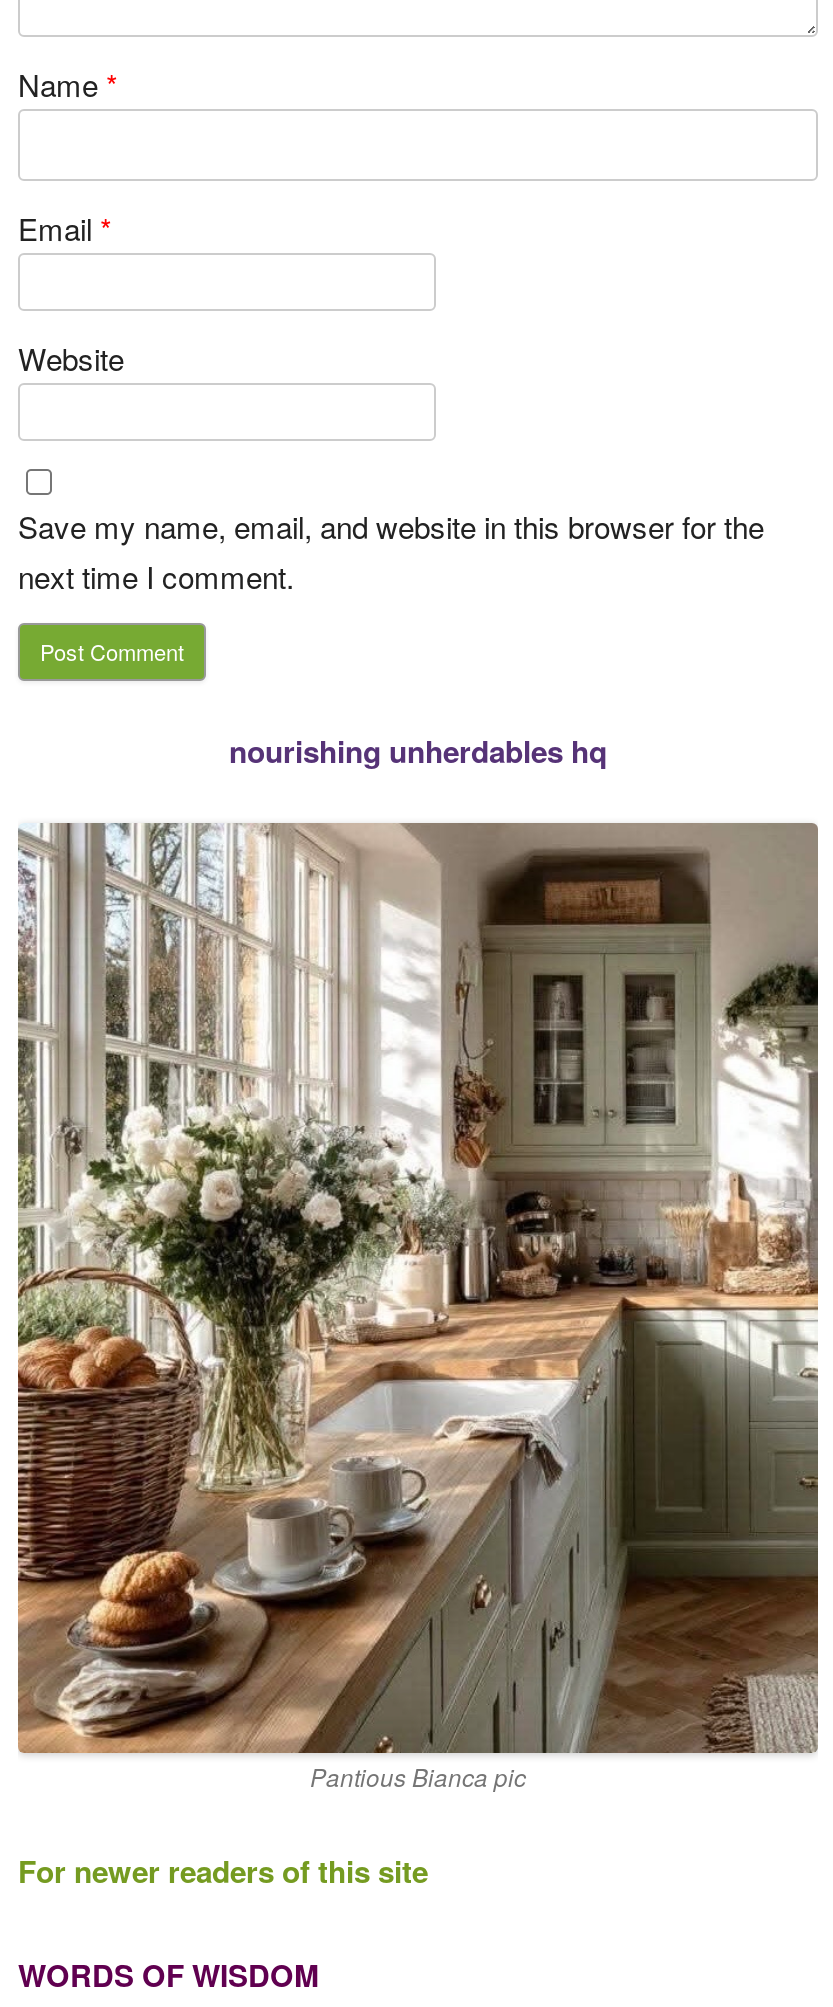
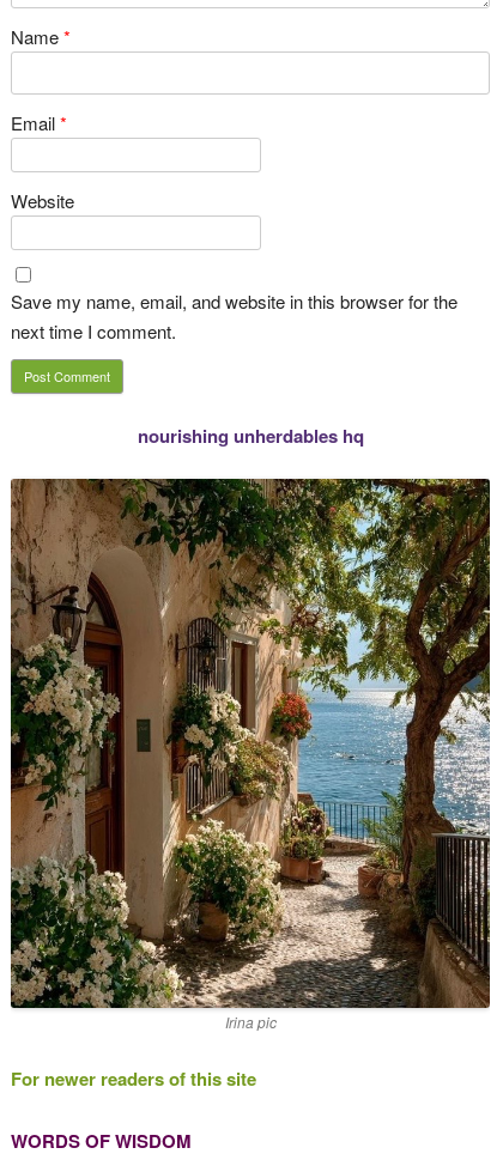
- [image]
- Pantious Bianca pic
+ [image]
+ Irina pic
